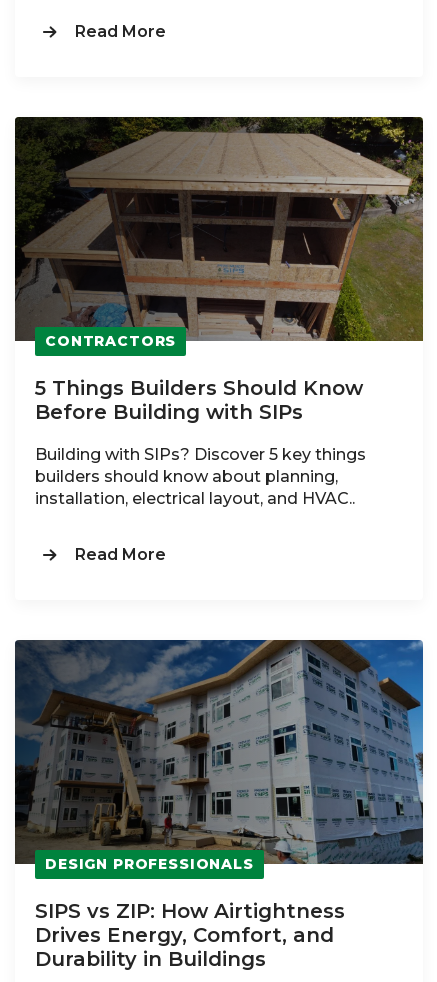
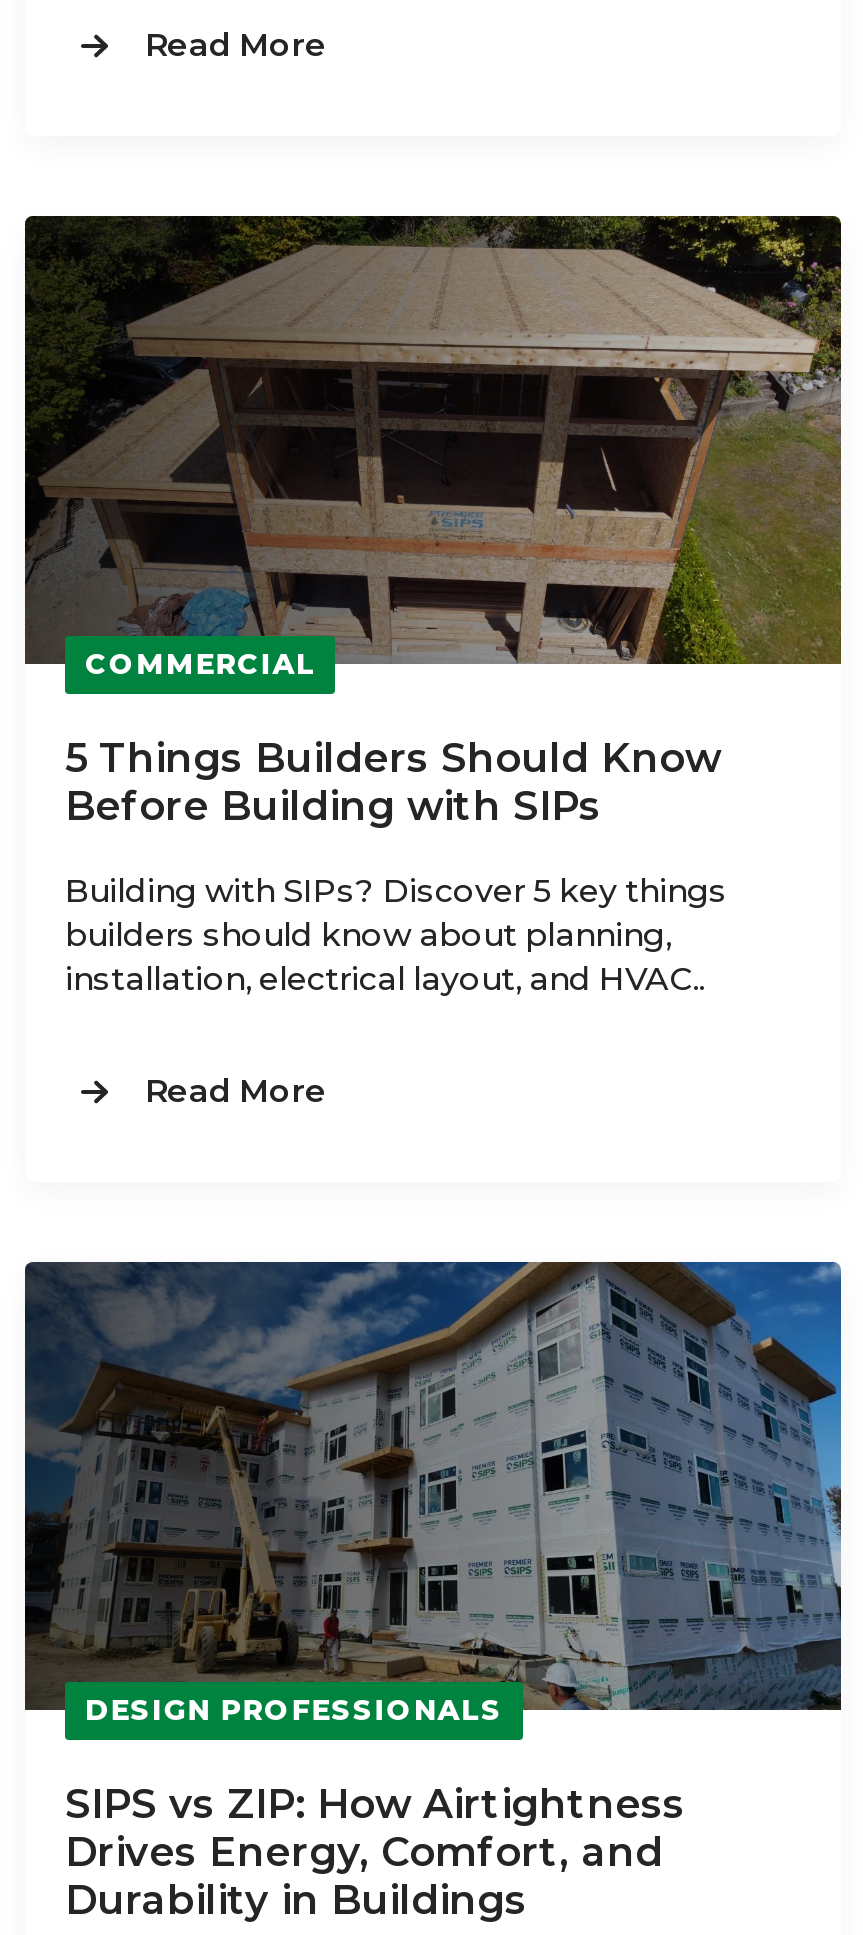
- CONTRACTORS
+ COMMERCIAL
